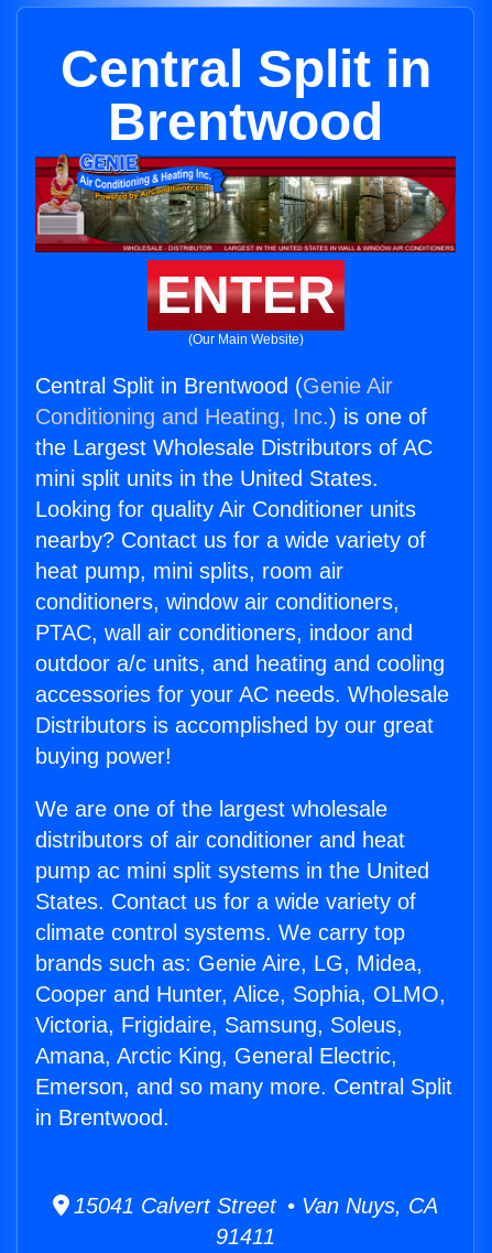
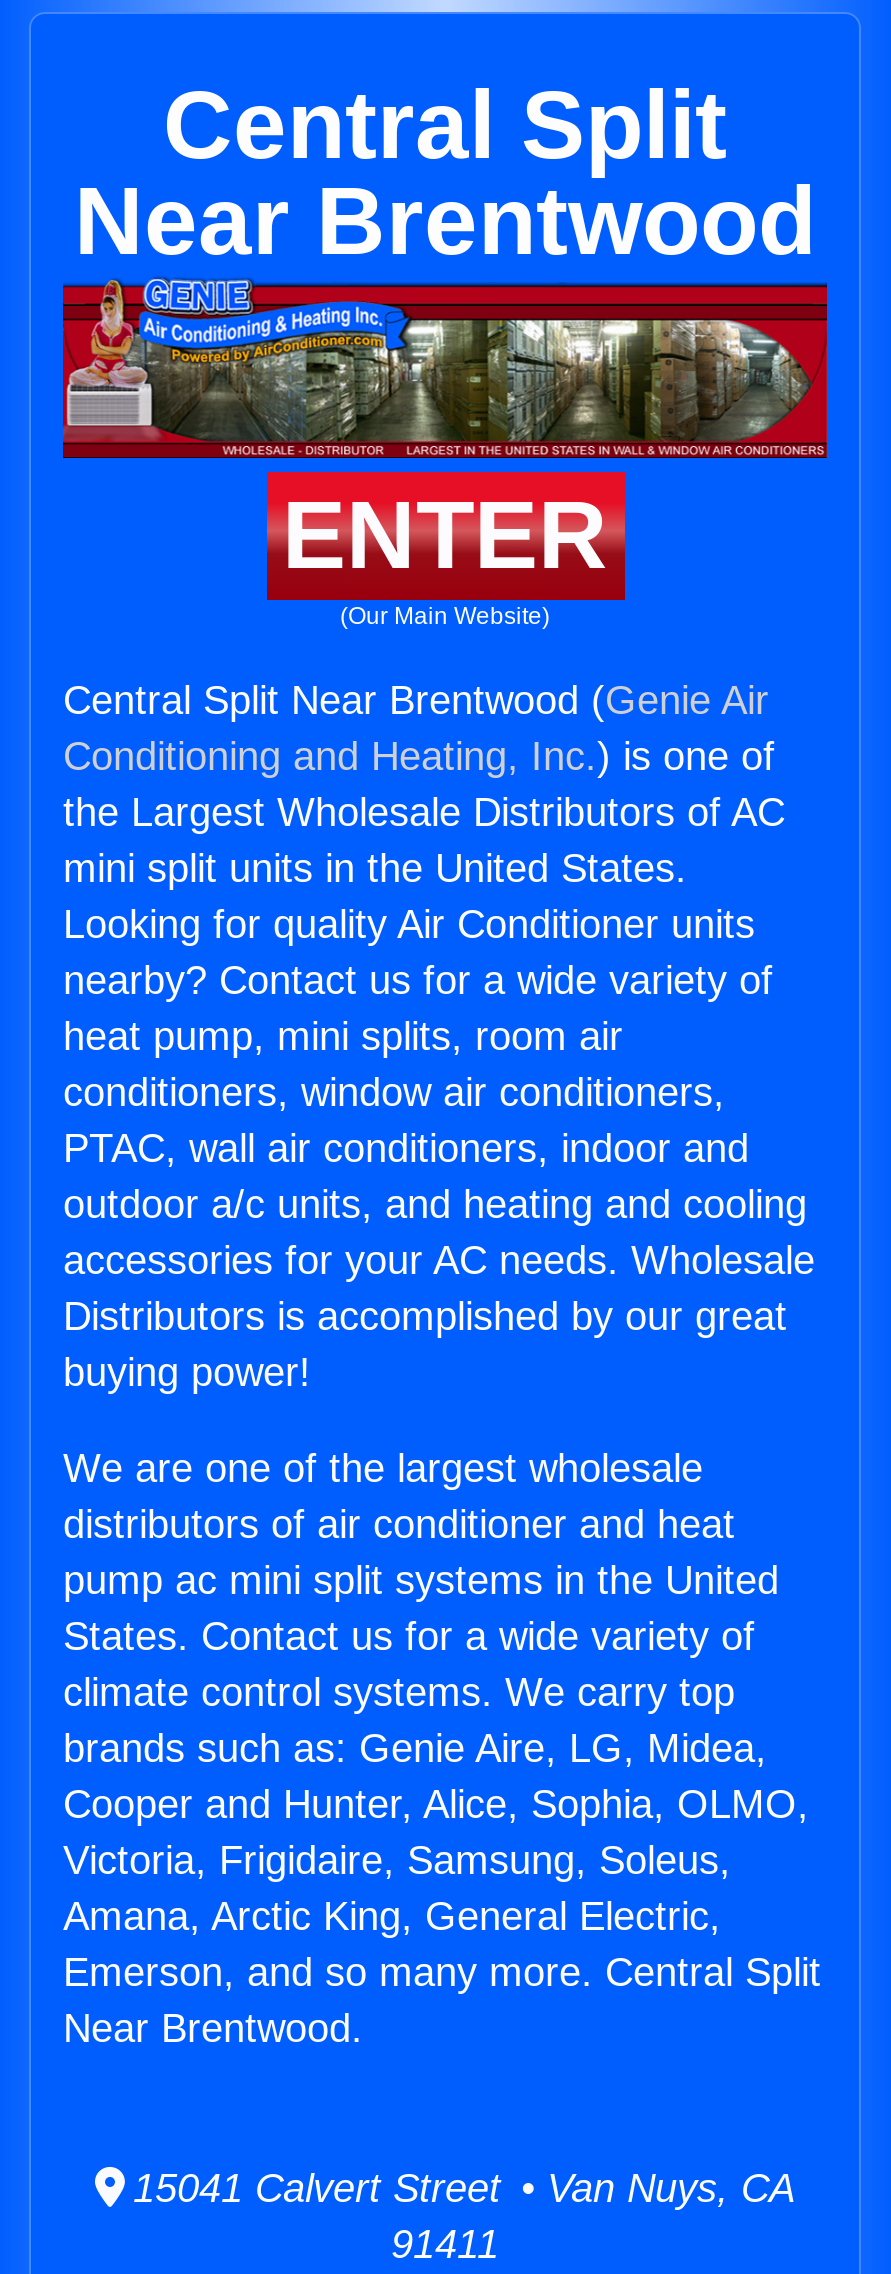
- Central Split in
- Brentwood
+ Central Split
+ Near Brentwood

- Central Split in Brentwood (Genie Air
+ Central Split Near Brentwood (Genie Air

- in Brentwood.
+ Near Brentwood.
